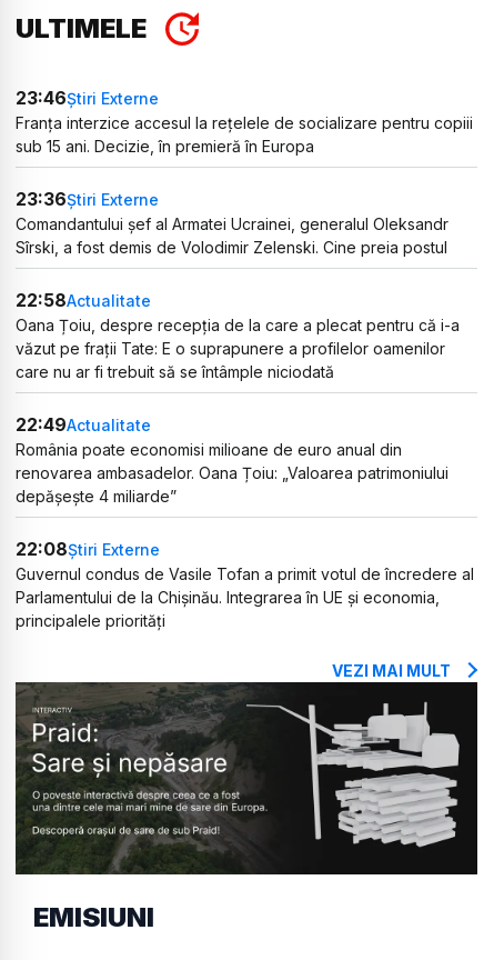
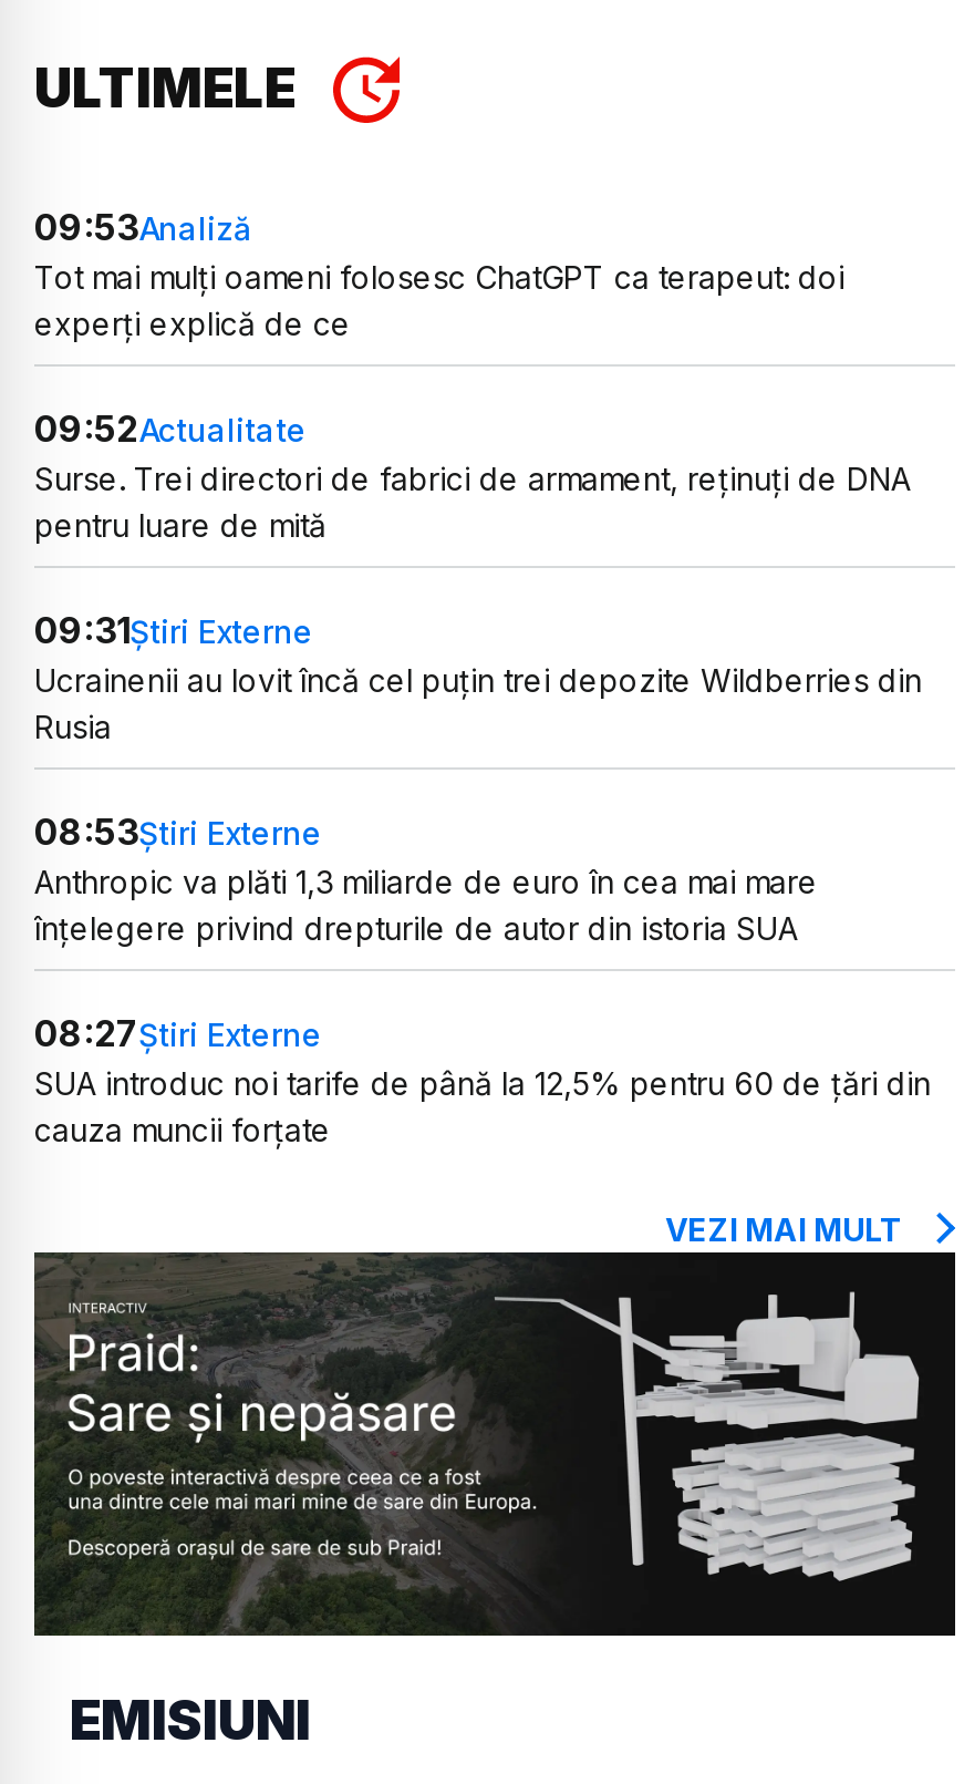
- 23:46Știri Externe
- Franța interzice accesul la rețelele de socializare pentru copiii
- sub 15 ani. Decizie, în premieră în Europa
+ 09:53Analiză
+ Tot mai mulți oameni folosesc ChatGPT ca terapeut: doi
+ experți explică de ce

- 23:36Știri Externe
- Comandantului șef al Armatei Ucrainei, generalul Oleksandr
- Sîrski, a fost demis de Volodimir Zelenski. Cine preia postul
+ 09:52Actualitate
+ Surse. Trei directori de fabrici de armament, reținuți de DNA
+ pentru luare de mită

- 22:58Actualitate
- Oana Țoiu, despre recepția de la care a plecat pentru că i-a
- văzut pe frații Tate: E o suprapunere a profilelor oamenilor
- care nu ar fi trebuit să se întâmple niciodată
+ 09:31Știri Externe
+ Ucrainenii au lovit încă cel puțin trei depozite Wildberries din
+ Rusia

- 22:49Actualitate
- România poate economisi milioane de euro anual din
- renovarea ambasadelor. Oana Țoiu: „Valoarea patrimoniului
- depășește 4 miliarde”
+ 08:53Știri Externe
+ Anthropic va plăti 1,3 miliarde de euro în cea mai mare
+ înțelegere privind drepturile de autor din istoria SUA

- 22:08Știri Externe
- Guvernul condus de Vasile Tofan a primit votul de încredere al
- Parlamentului de la Chișinău. Integrarea în UE și economia,
- principalele priorități
+ 08:27Știri Externe
+ SUA introduc noi tarife de până la 12,5% pentru 60 de țări din
+ cauza muncii forțate
